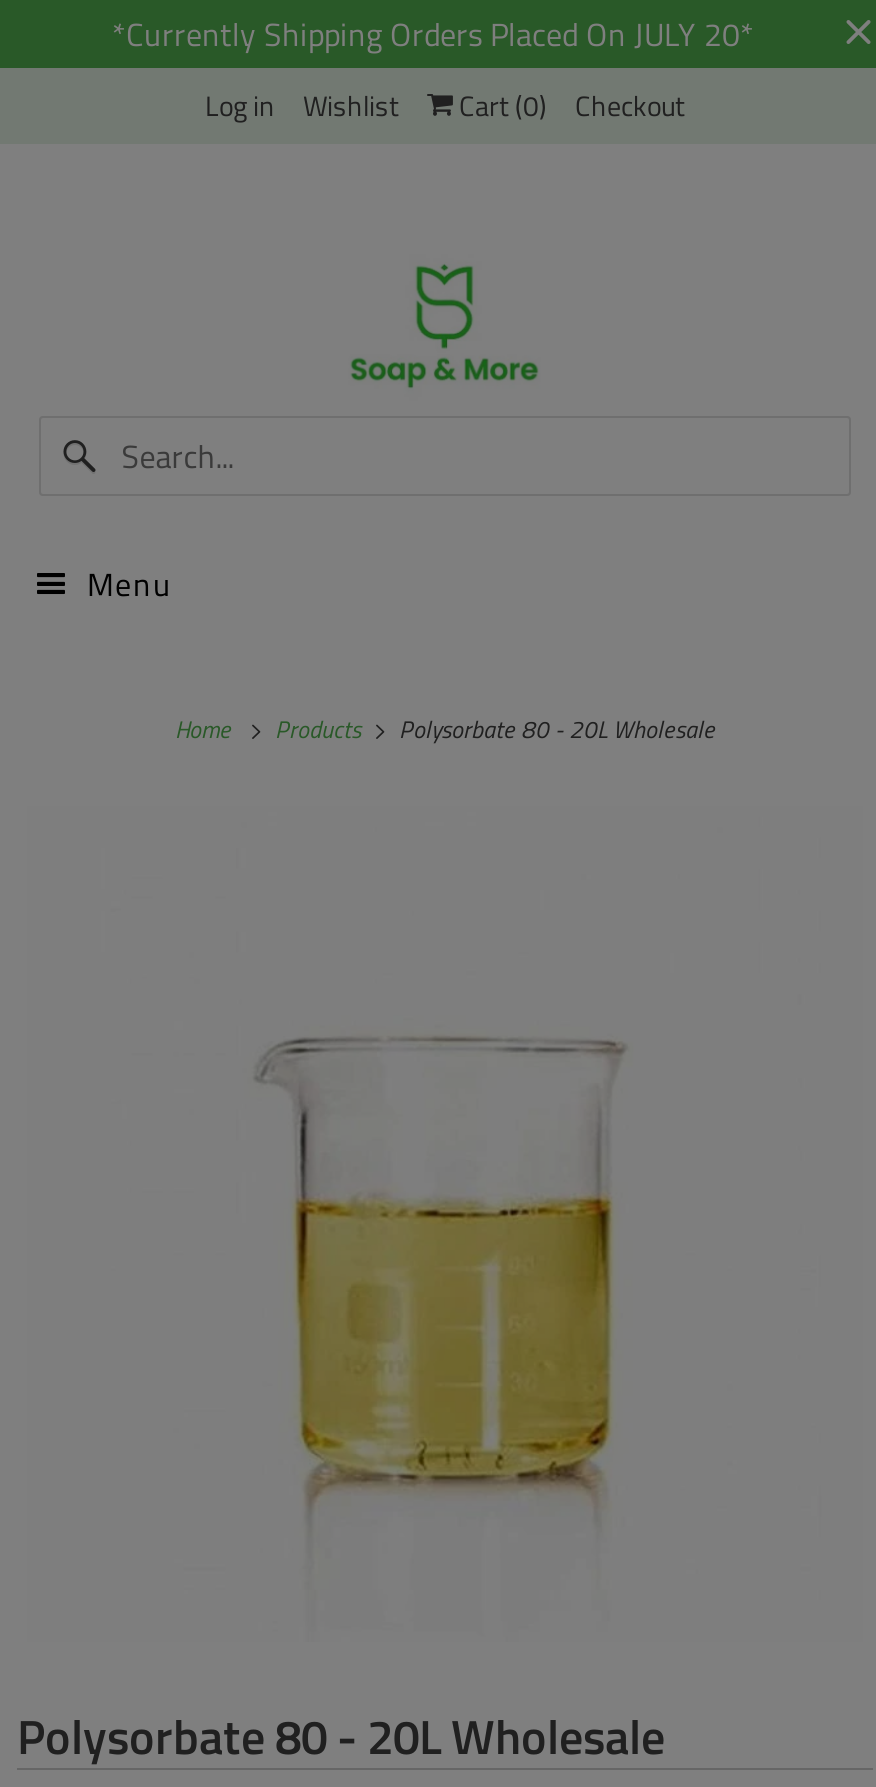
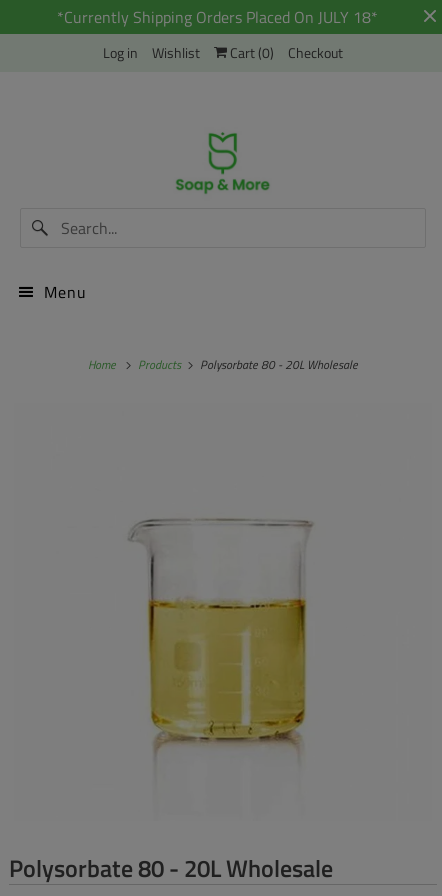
- *Currently Shipping Orders Placed On JULY 20*
+ *Currently Shipping Orders Placed On JULY 18*
